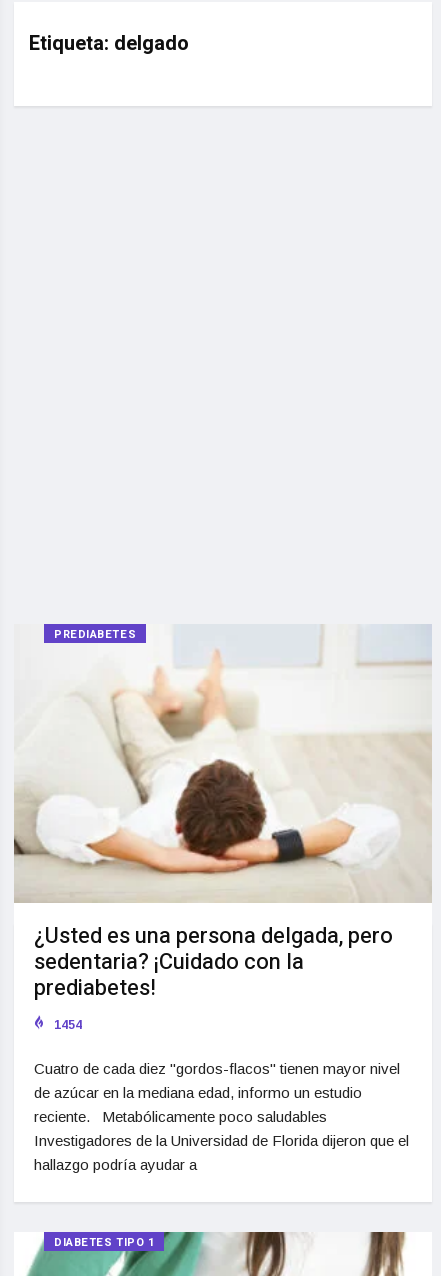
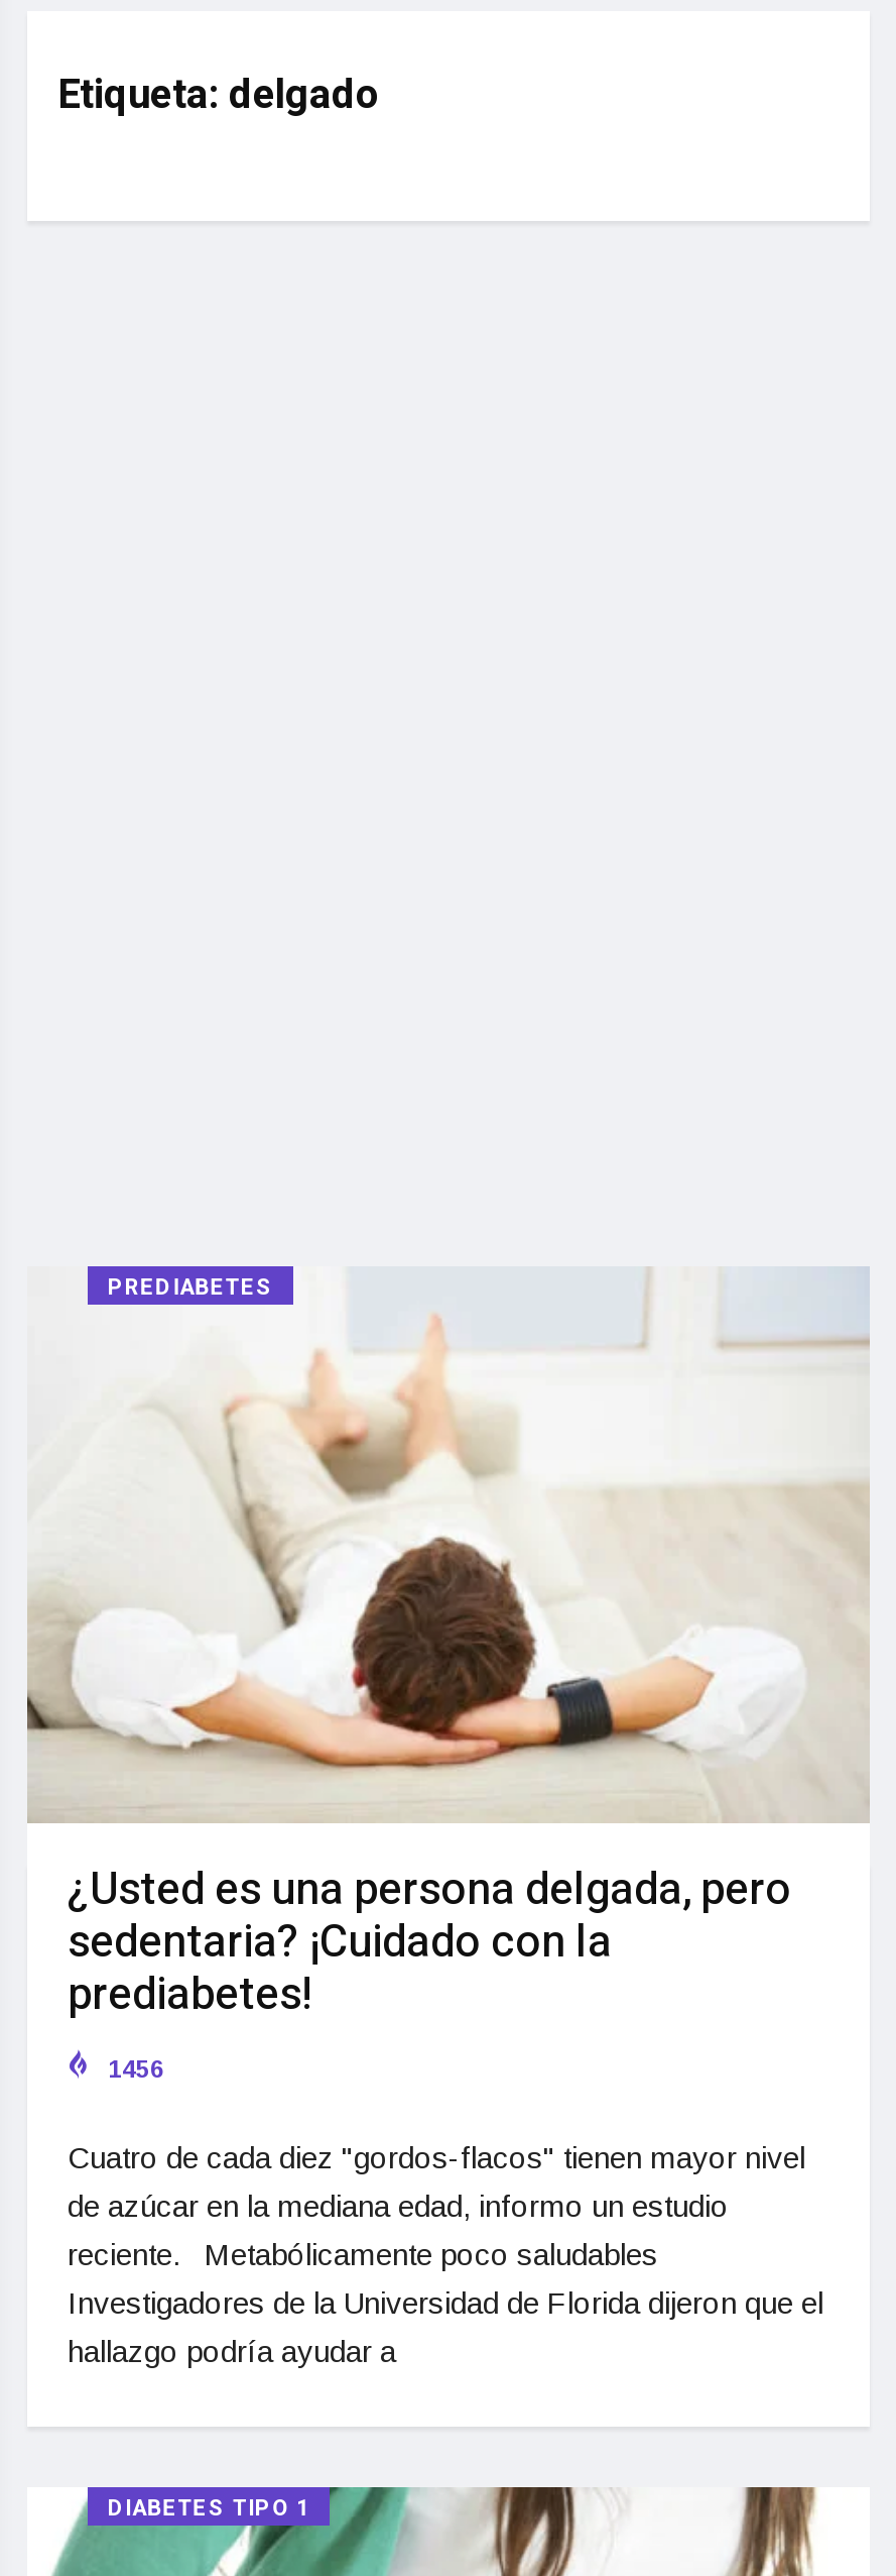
- 1454
+ 1456
